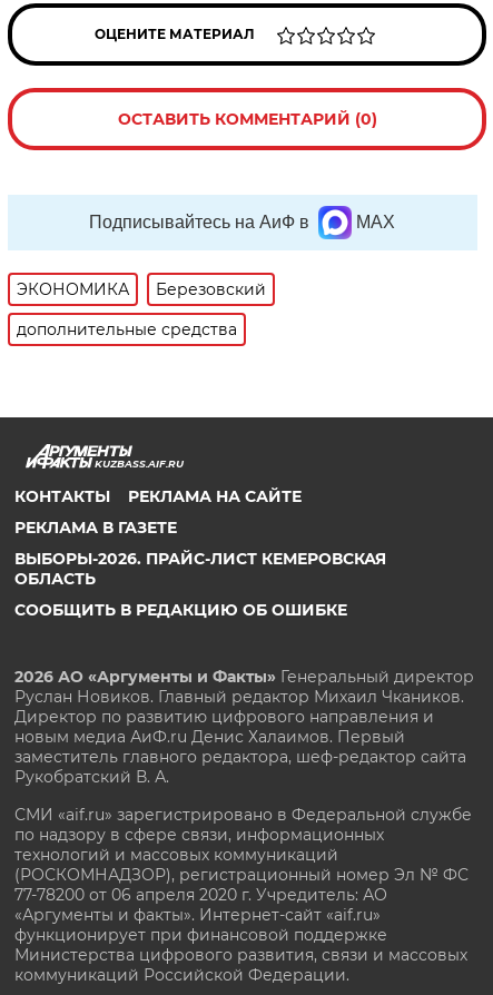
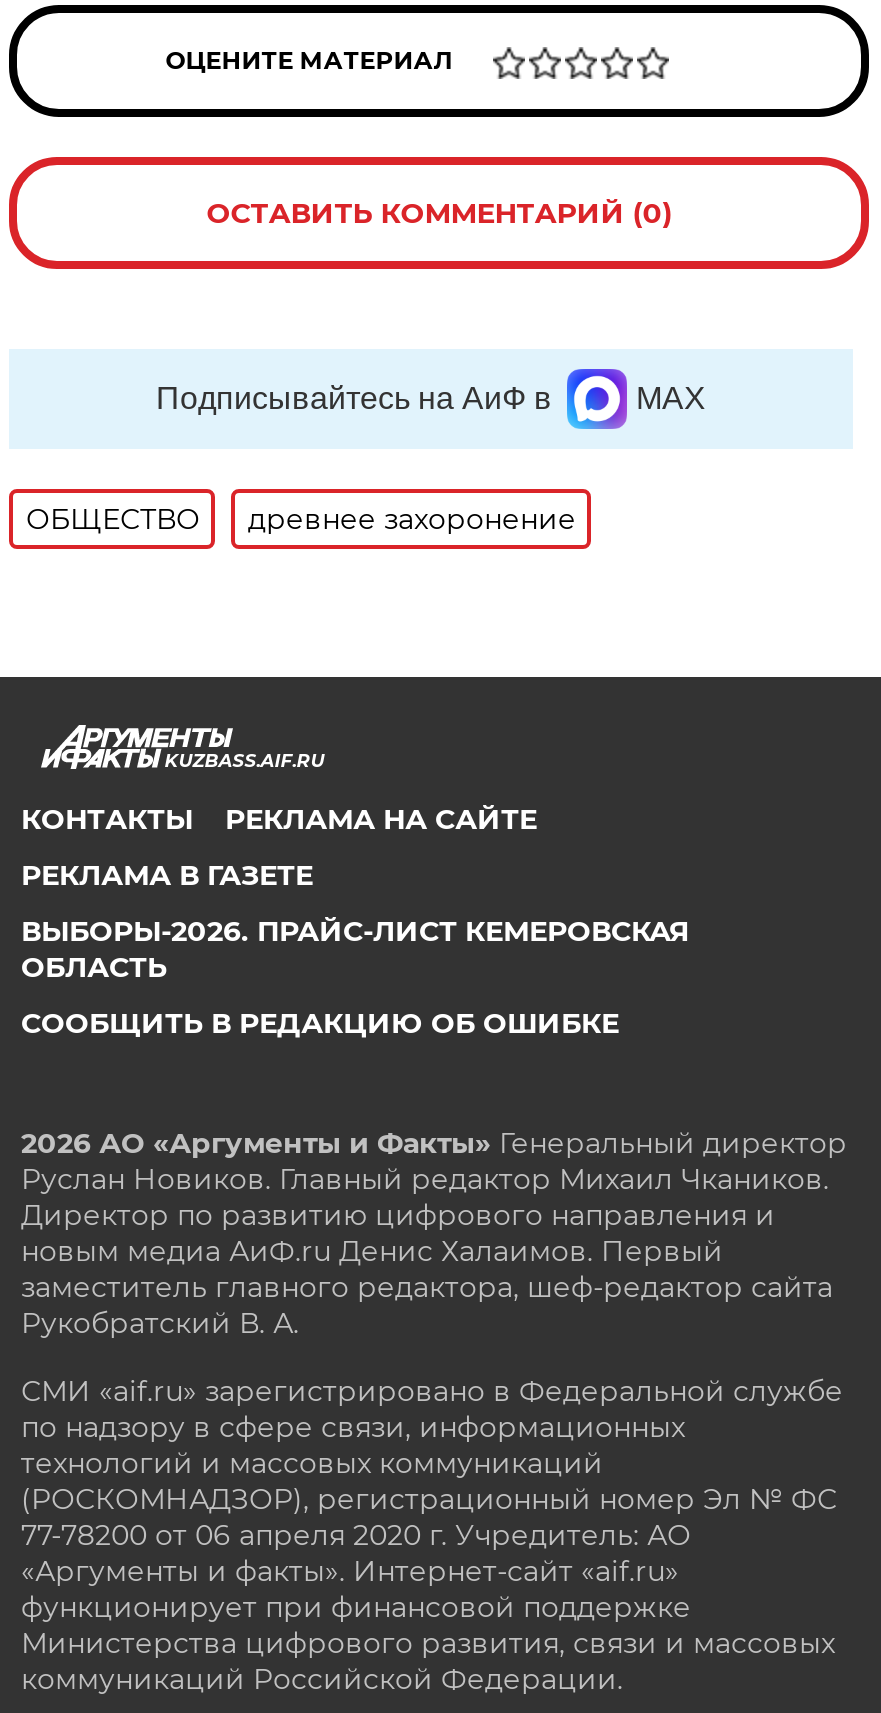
- ЭКОНОМИКА
- Березовский
- дополнительные средства
+ ОБЩЕСТВО
+ древнее захоронение
